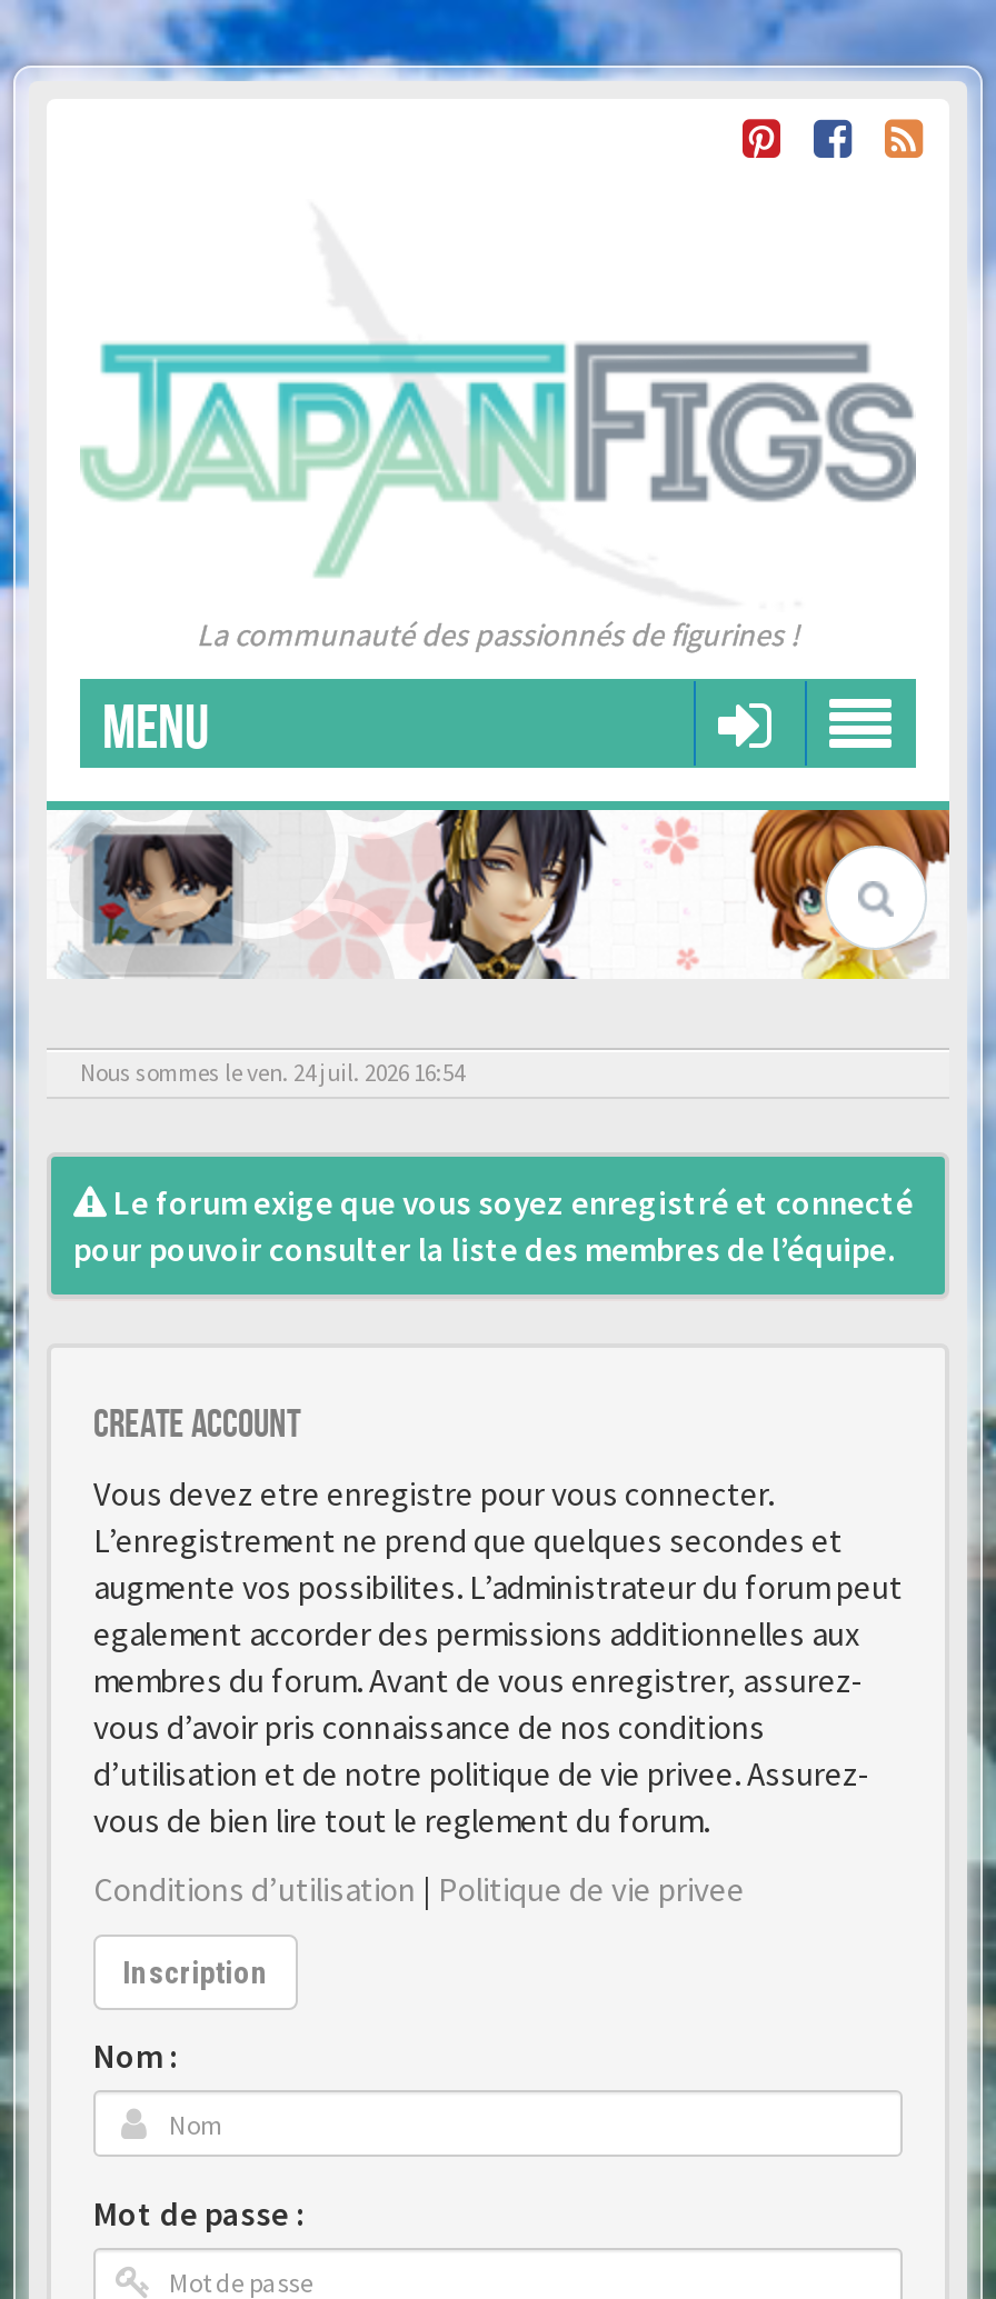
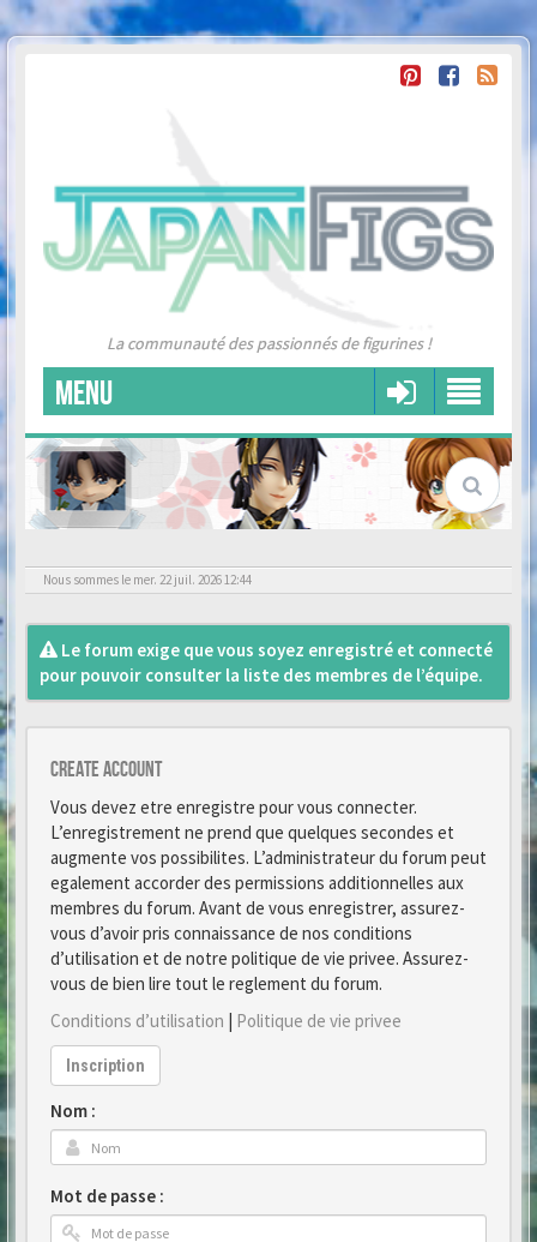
- Nous sommes le ven. 24 juil. 2026 16:54
+ Nous sommes le mer. 22 juil. 2026 12:44
